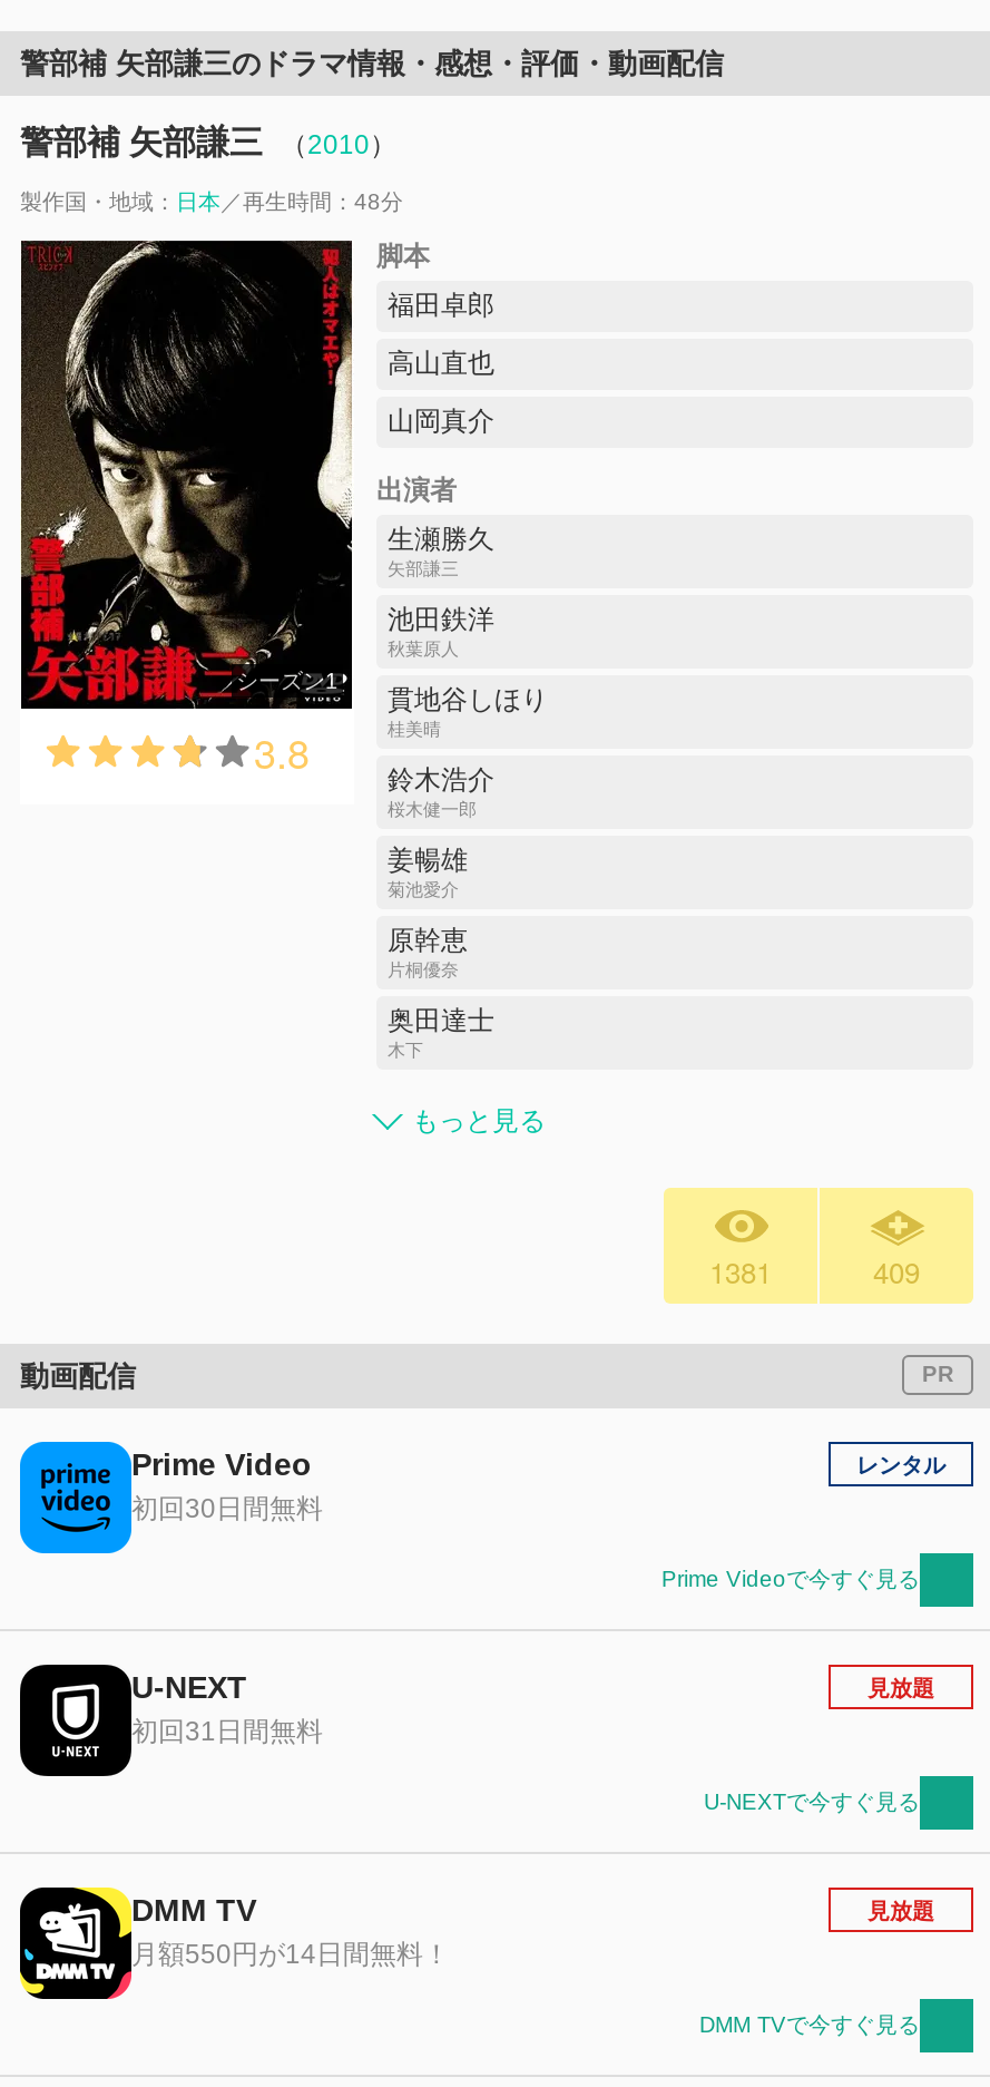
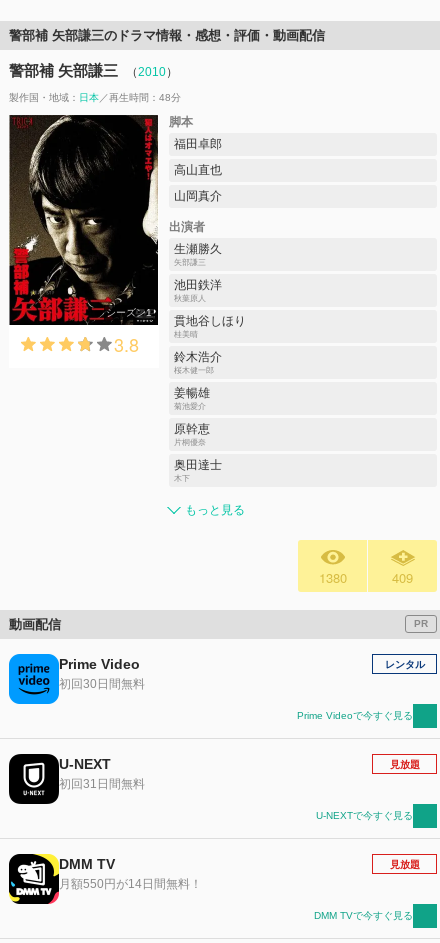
- 1381
+ 1380
